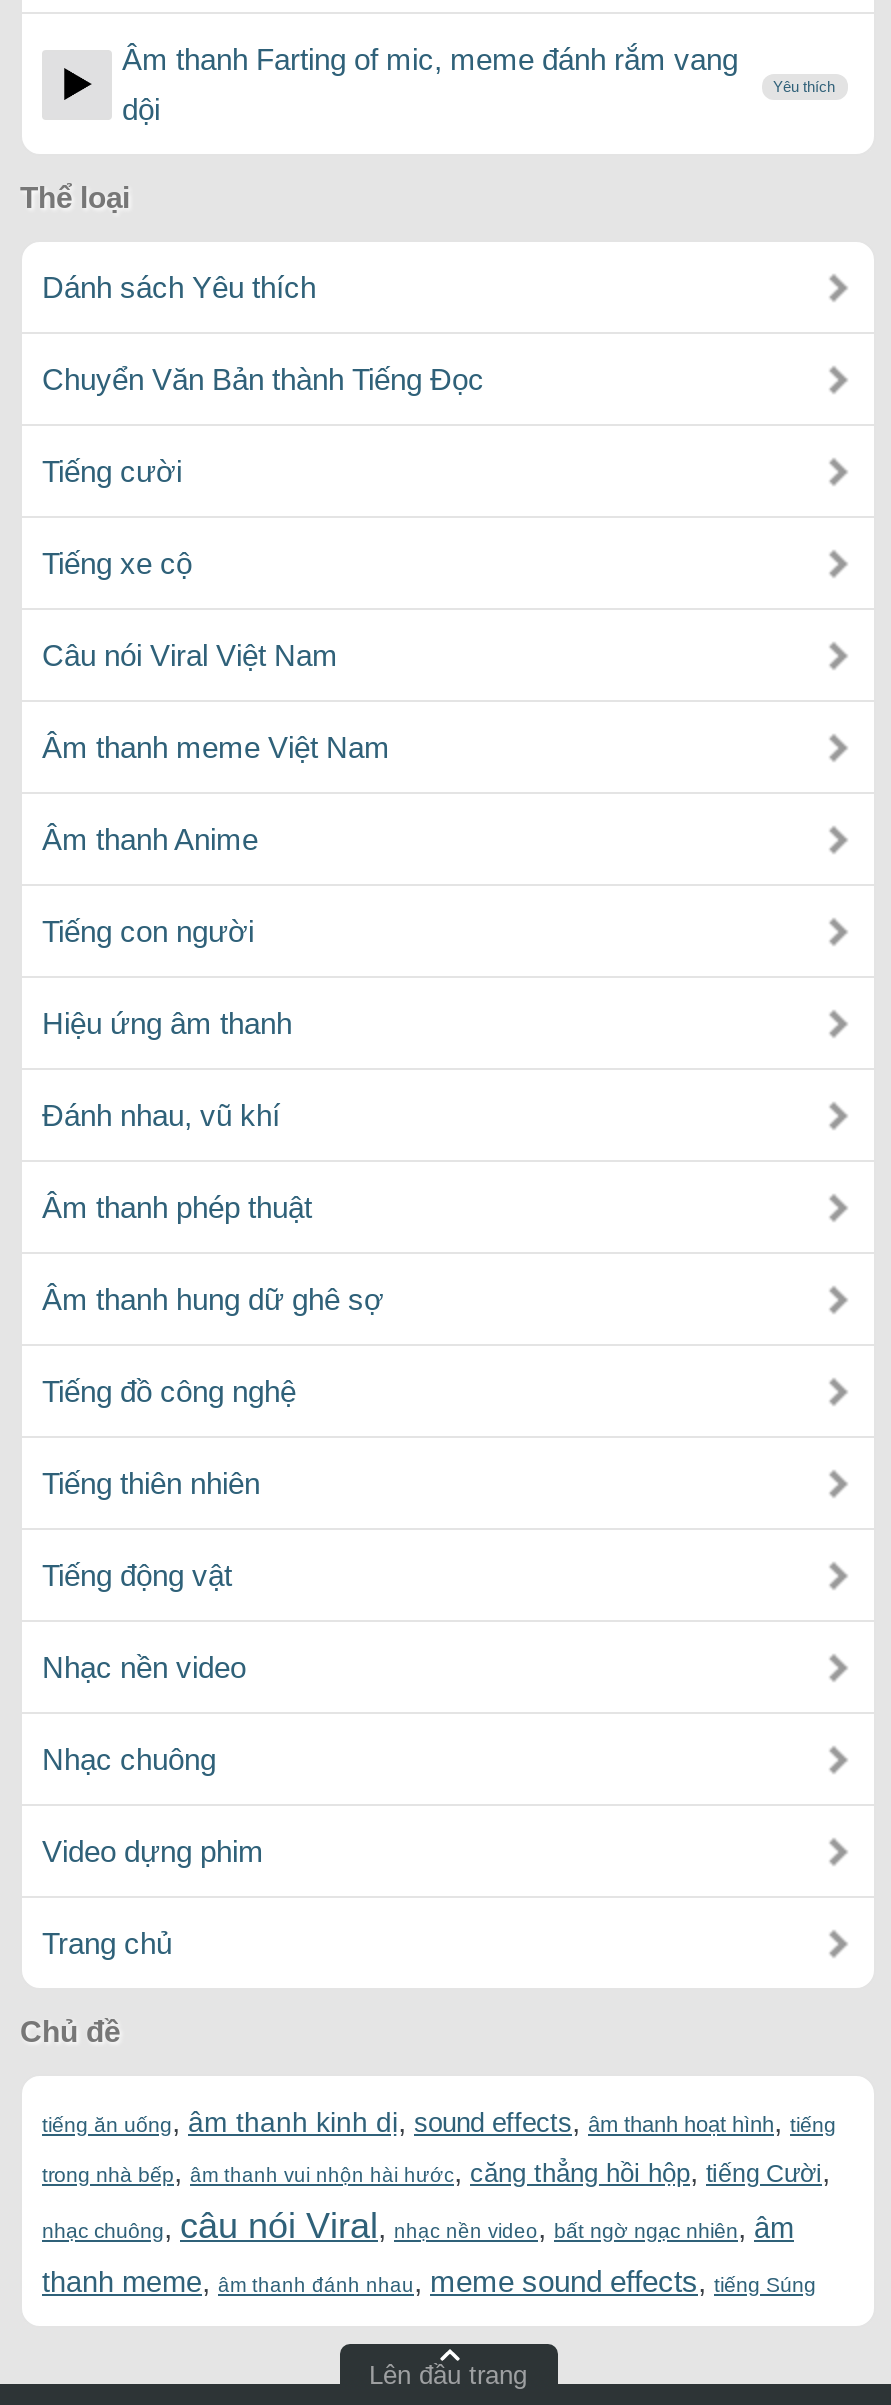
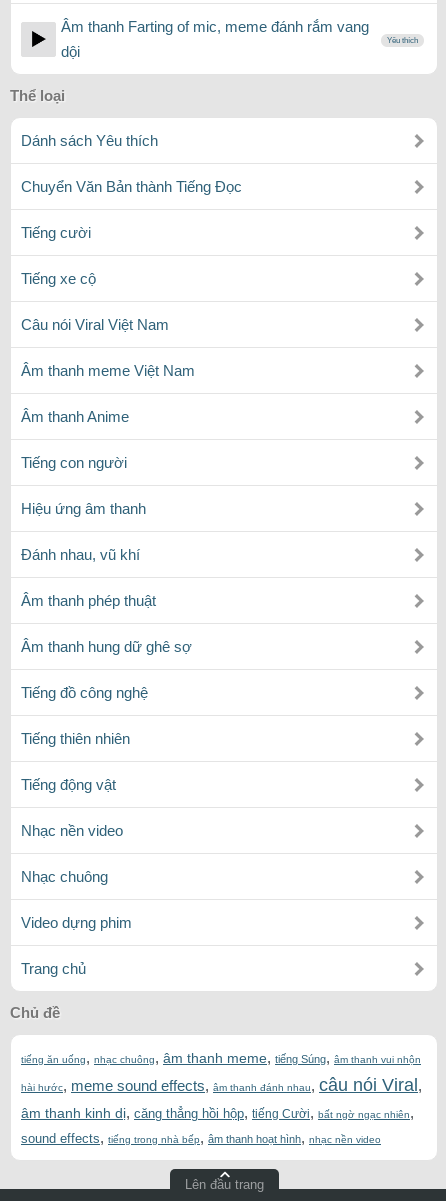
- tiếng ăn uống, âm thanh kinh dị, sound effects, âm thanh hoạt hình, tiếng
+ tiếng ăn uống, nhạc chuông, âm thanh meme, tiếng Súng, âm thanh vui nhộn
+ hài hước, meme sound effects, âm thanh đánh nhau, câu nói Viral,
+ âm thanh kinh dị, căng thẳng hồi hộp, tiếng Cười, bất ngờ ngạc nhiên,

- trong nhà bếp, âm thanh vui nhộn hài hước, căng thẳng hồi hộp, tiếng Cười,
- nhạc chuông, câu nói Viral, nhạc nền video, bất ngờ ngạc nhiên, âm
- thanh meme, âm thanh đánh nhau, meme sound effects, tiếng Súng
+ sound effects, tiếng trong nhà bếp, âm thanh hoạt hình, nhạc nền video
